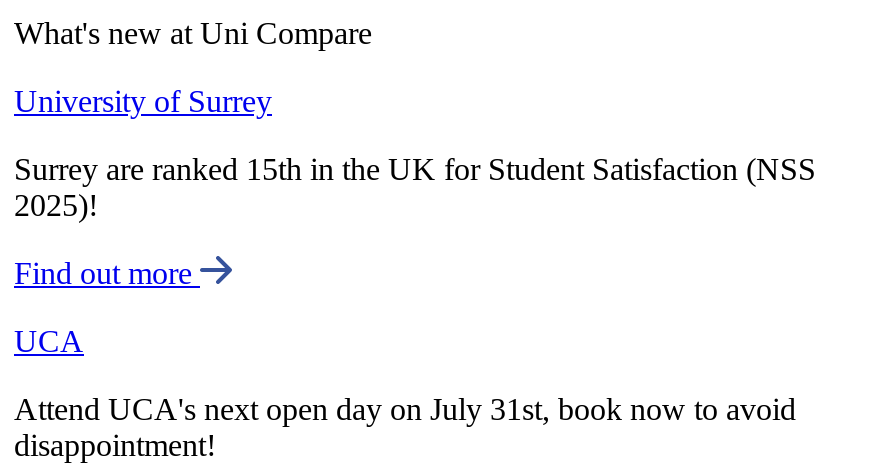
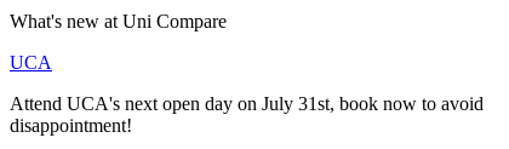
- University of Surrey
- Surrey are ranked 15th in the UK for Student Satisfaction (NSS
- 2025)!
- Find out more
